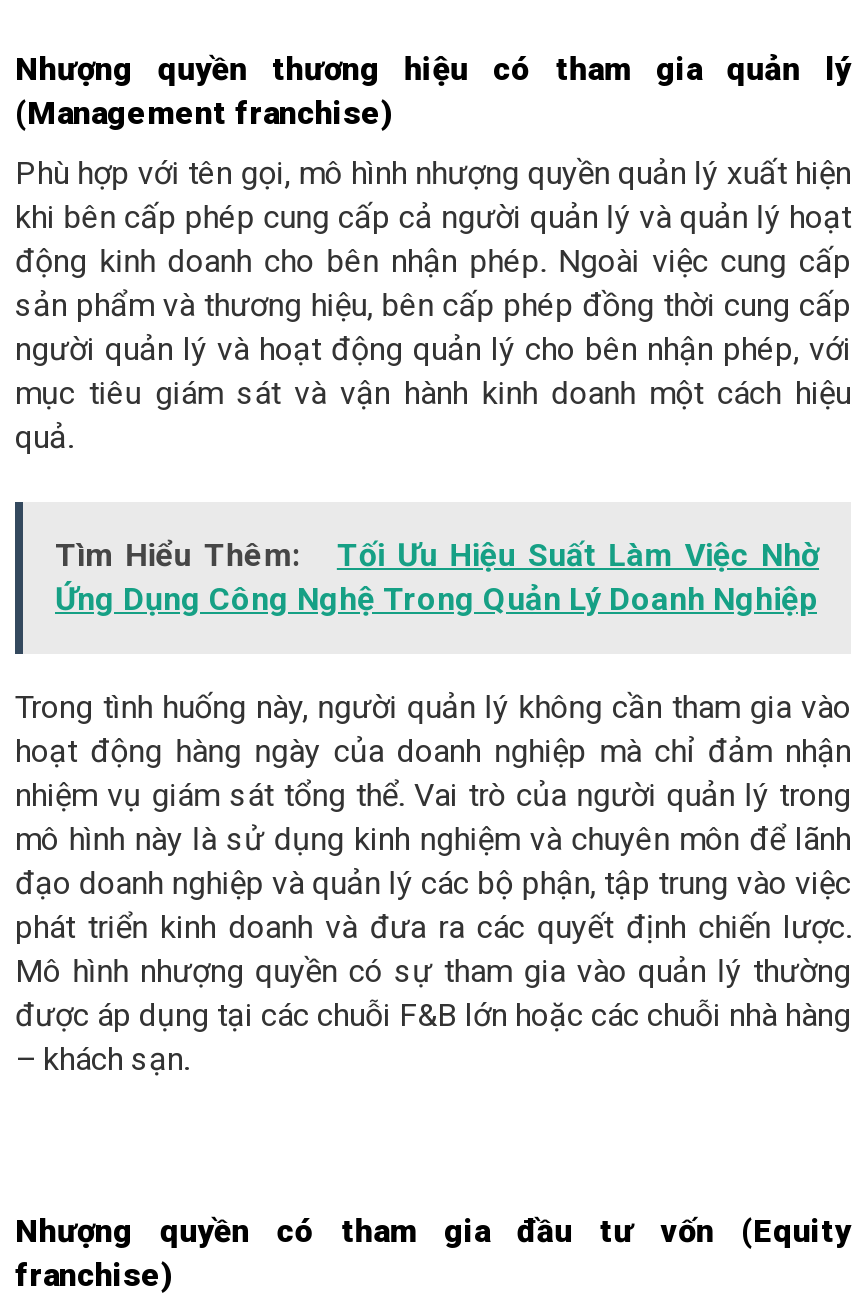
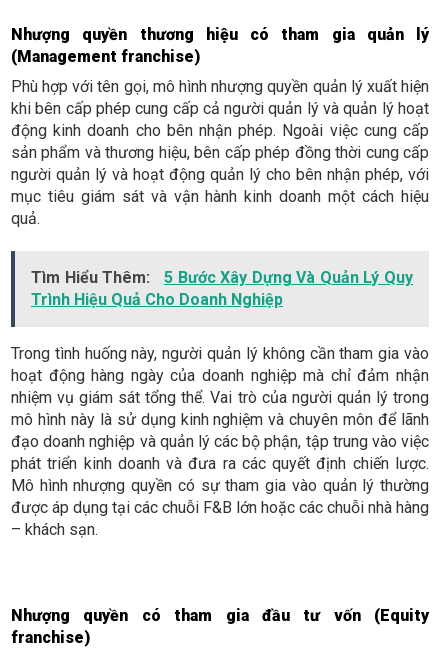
- Tìm Hiểu Thêm:
- Tối Ưu Hiệu Suất Làm Việc Nhờ
- Ứng Dụng Công Nghệ Trong Quản Lý Doanh Nghiệp
+ Tìm Hiểu Thêm: 5 Bước Xây Dựng Và Quản Lý Quy
+ Trình Hiệu Quả Cho Doanh Nghiệp
